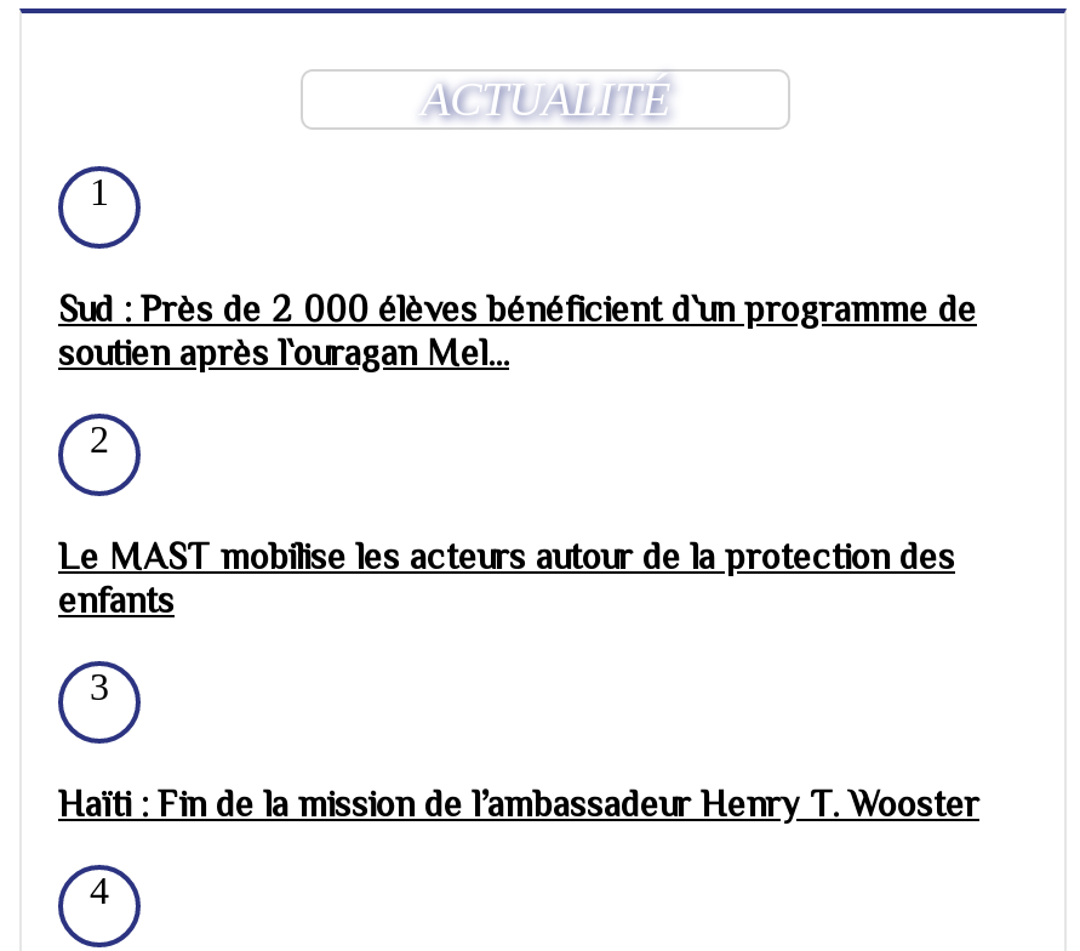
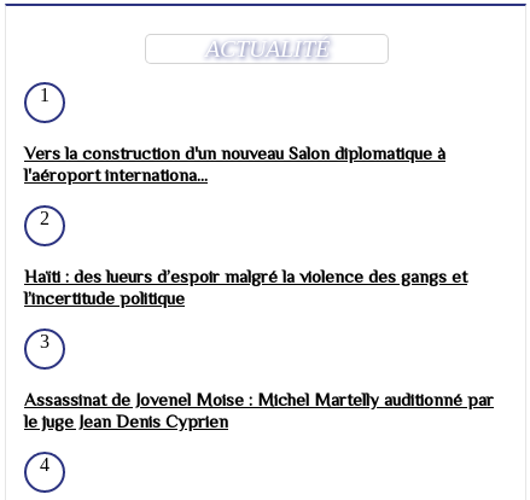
- Sud : Près de 2 000 élèves bénéficient d`un programme de
- soutien après l`ouragan Mel...
+ Vers la construction d'un nouveau Salon diplomatique à
+ l'aéroport internationa...

- Le MAST mobilise les acteurs autour de la protection des
- enfants
+ Haïti : des lueurs d’espoir malgré la violence des gangs et
+ l’incertitude politique

- Haïti : Fin de la mission de l’ambassadeur Henry T. Wooster
+ Assassinat de Jovenel Moise : Michel Martelly auditionné par
+ le juge Jean Denis Cyprien
